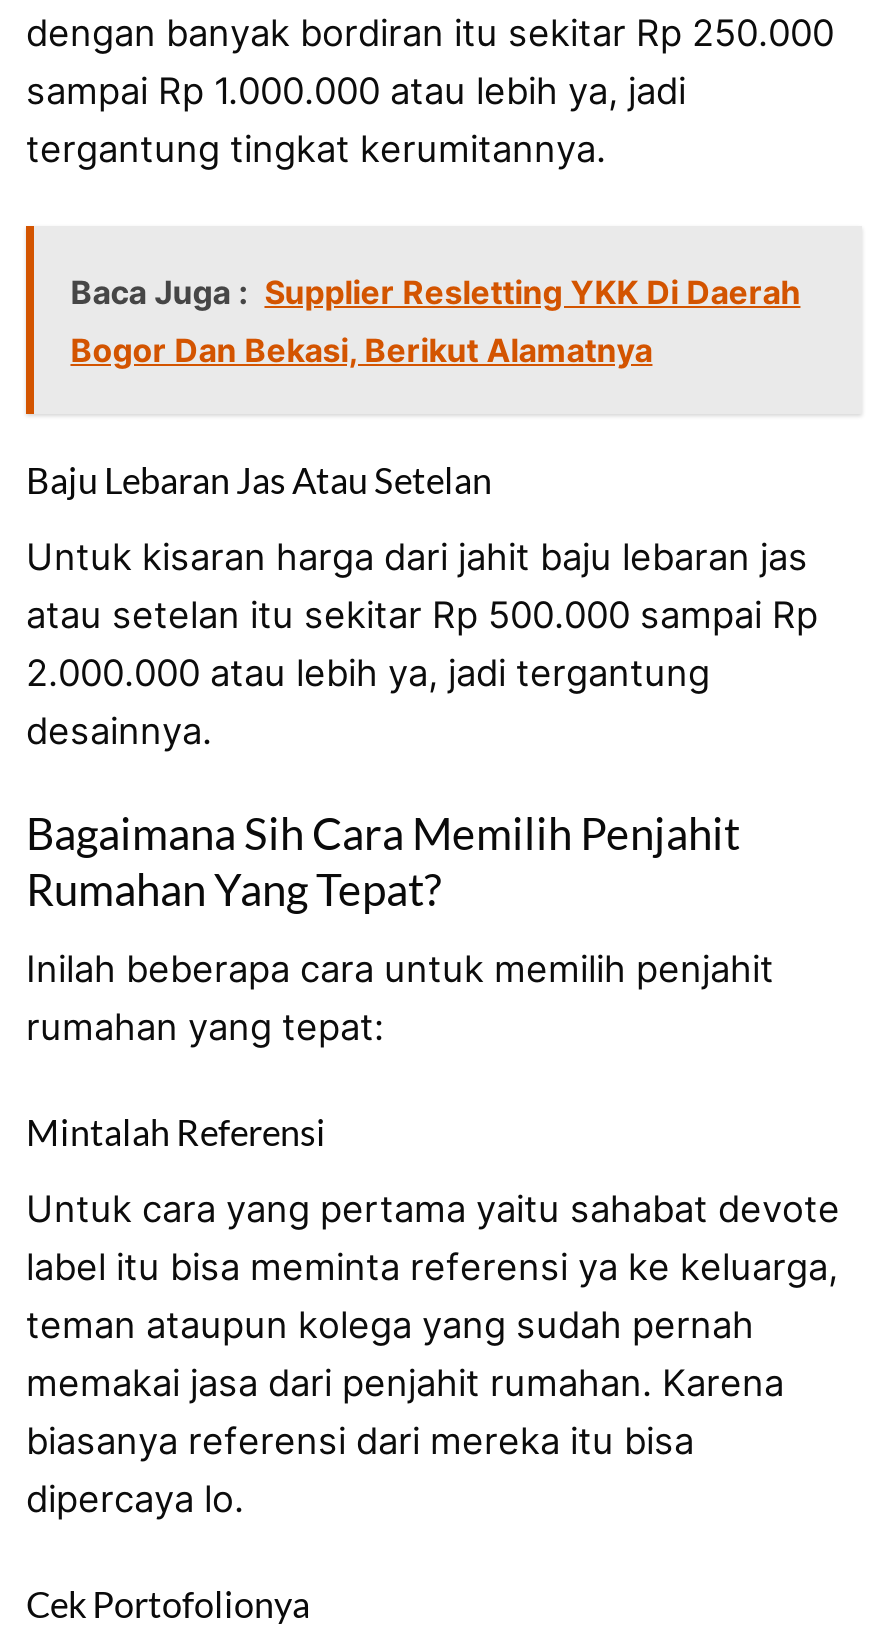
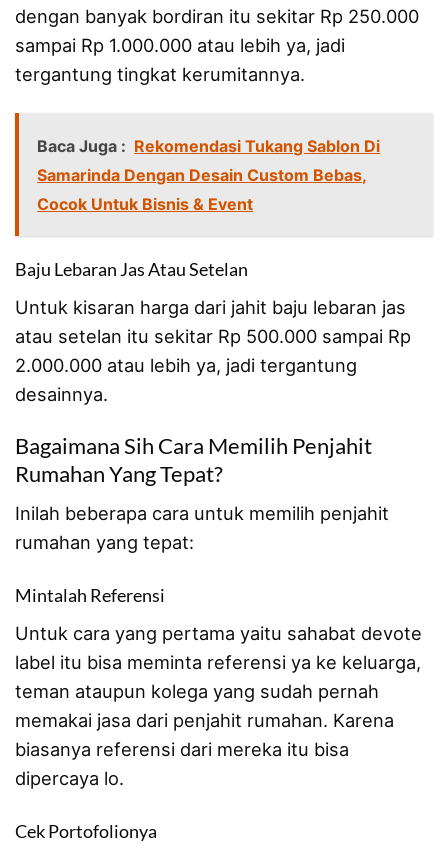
- Baca Juga : Supplier Resletting YKK Di Daerah
- Bogor Dan Bekasi, Berikut Alamatnya
+ Baca Juga : Rekomendasi Tukang Sablon Di
+ Samarinda Dengan Desain Custom Bebas,
+ Cocok Untuk Bisnis & Event
